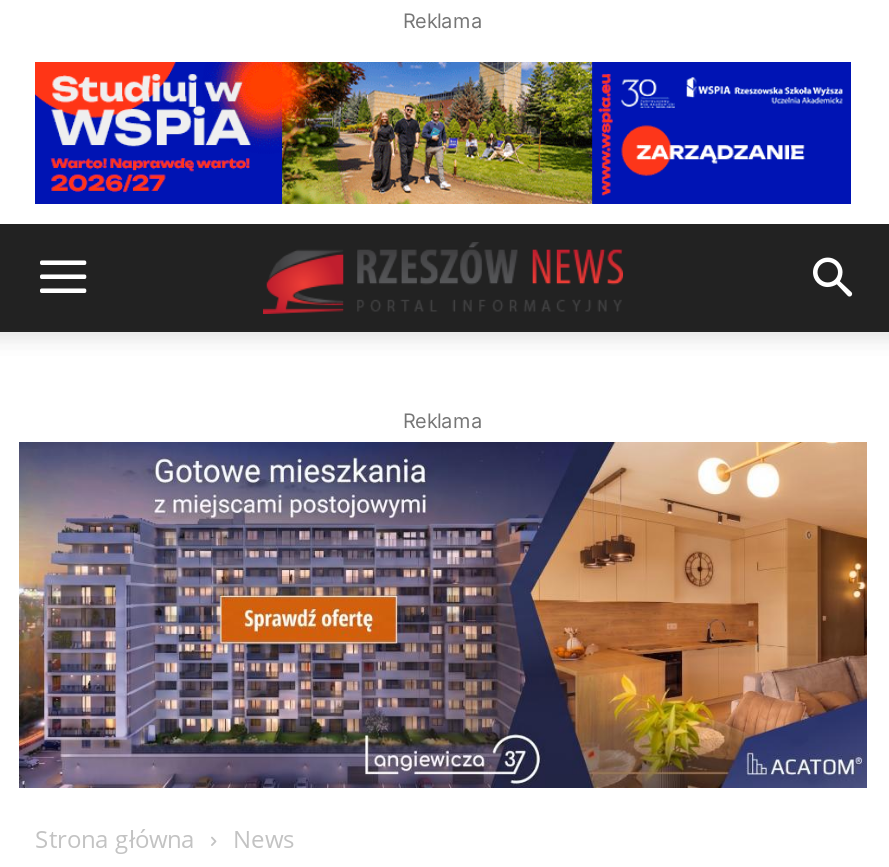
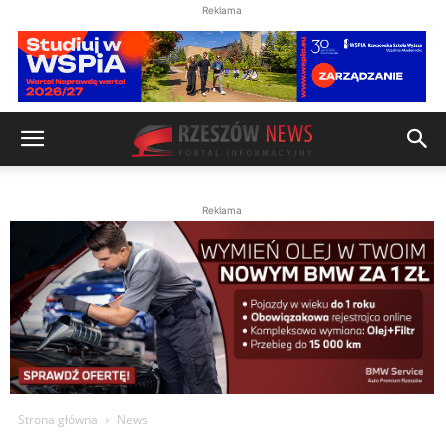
- [image]
+ [image]
